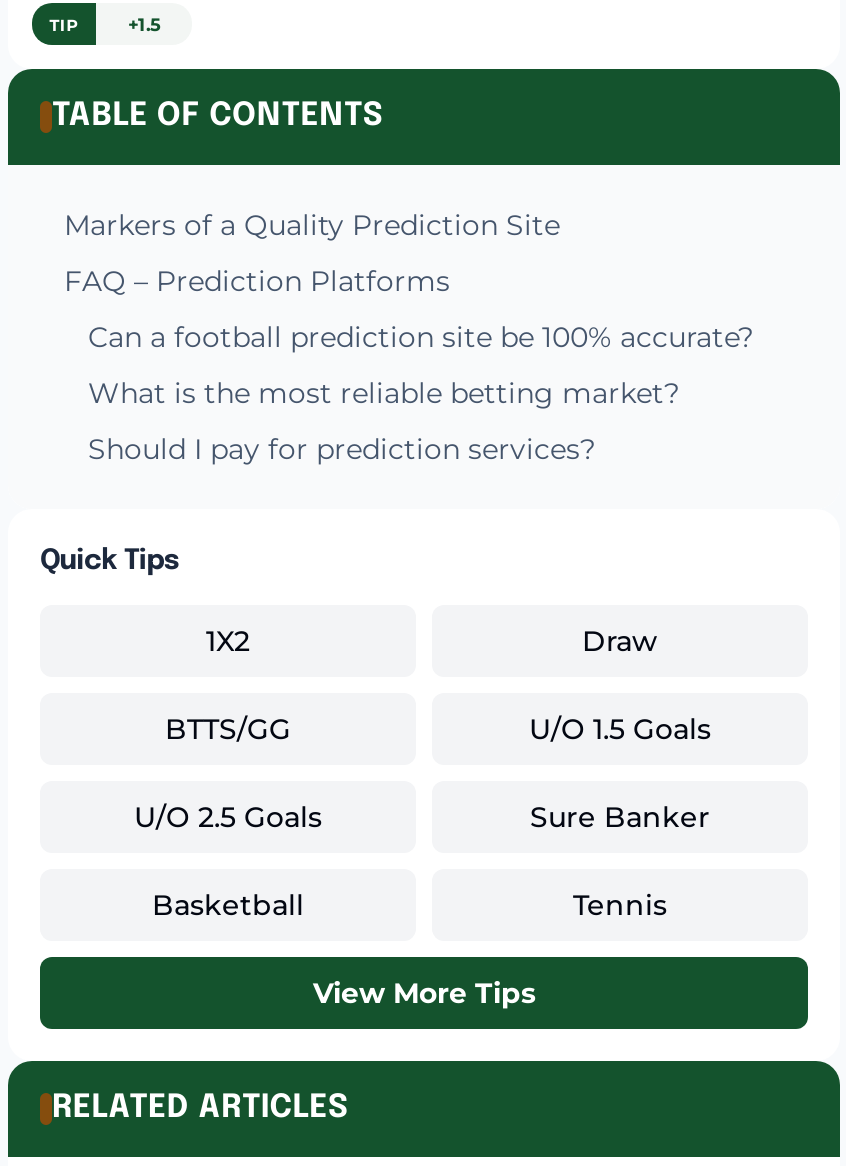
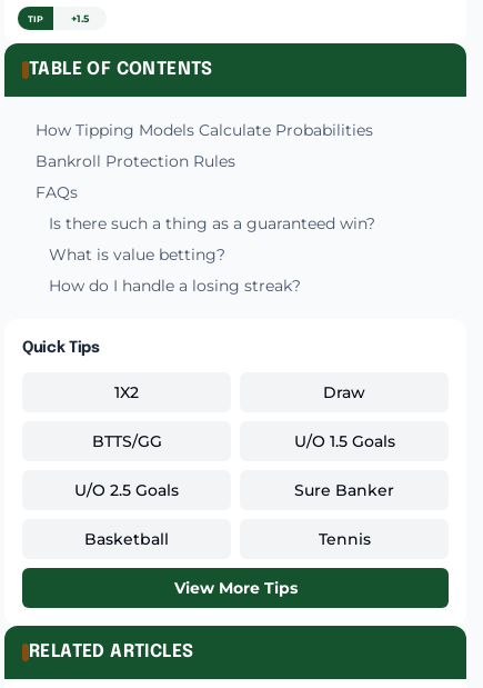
- Markers of a Quality Prediction Site
- FAQ – Prediction Platforms
- Can a football prediction site be 100% accurate?
- What is the most reliable betting market?
- Should I pay for prediction services?
+ How Tipping Models Calculate Probabilities
+ Bankroll Protection Rules
+ FAQs
+ Is there such a thing as a guaranteed win?
+ What is value betting?
+ How do I handle a losing streak?
